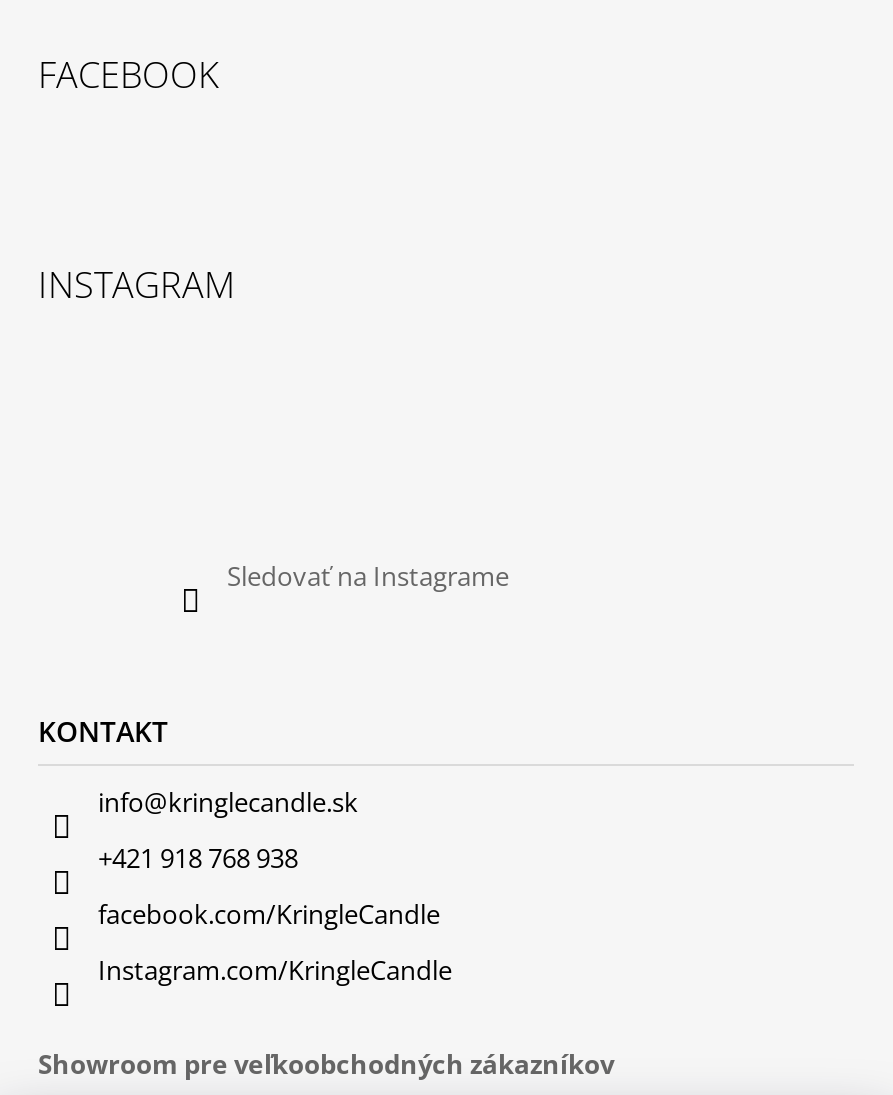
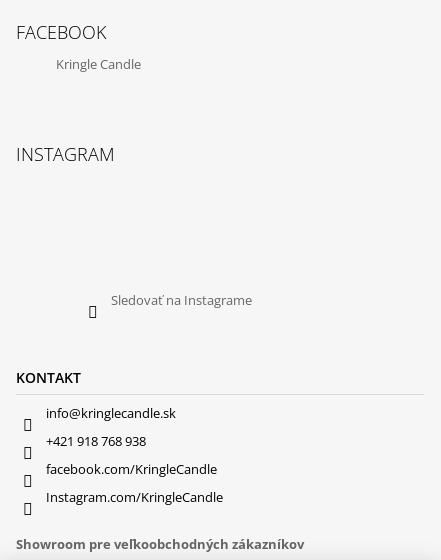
+ Kringle Candle
